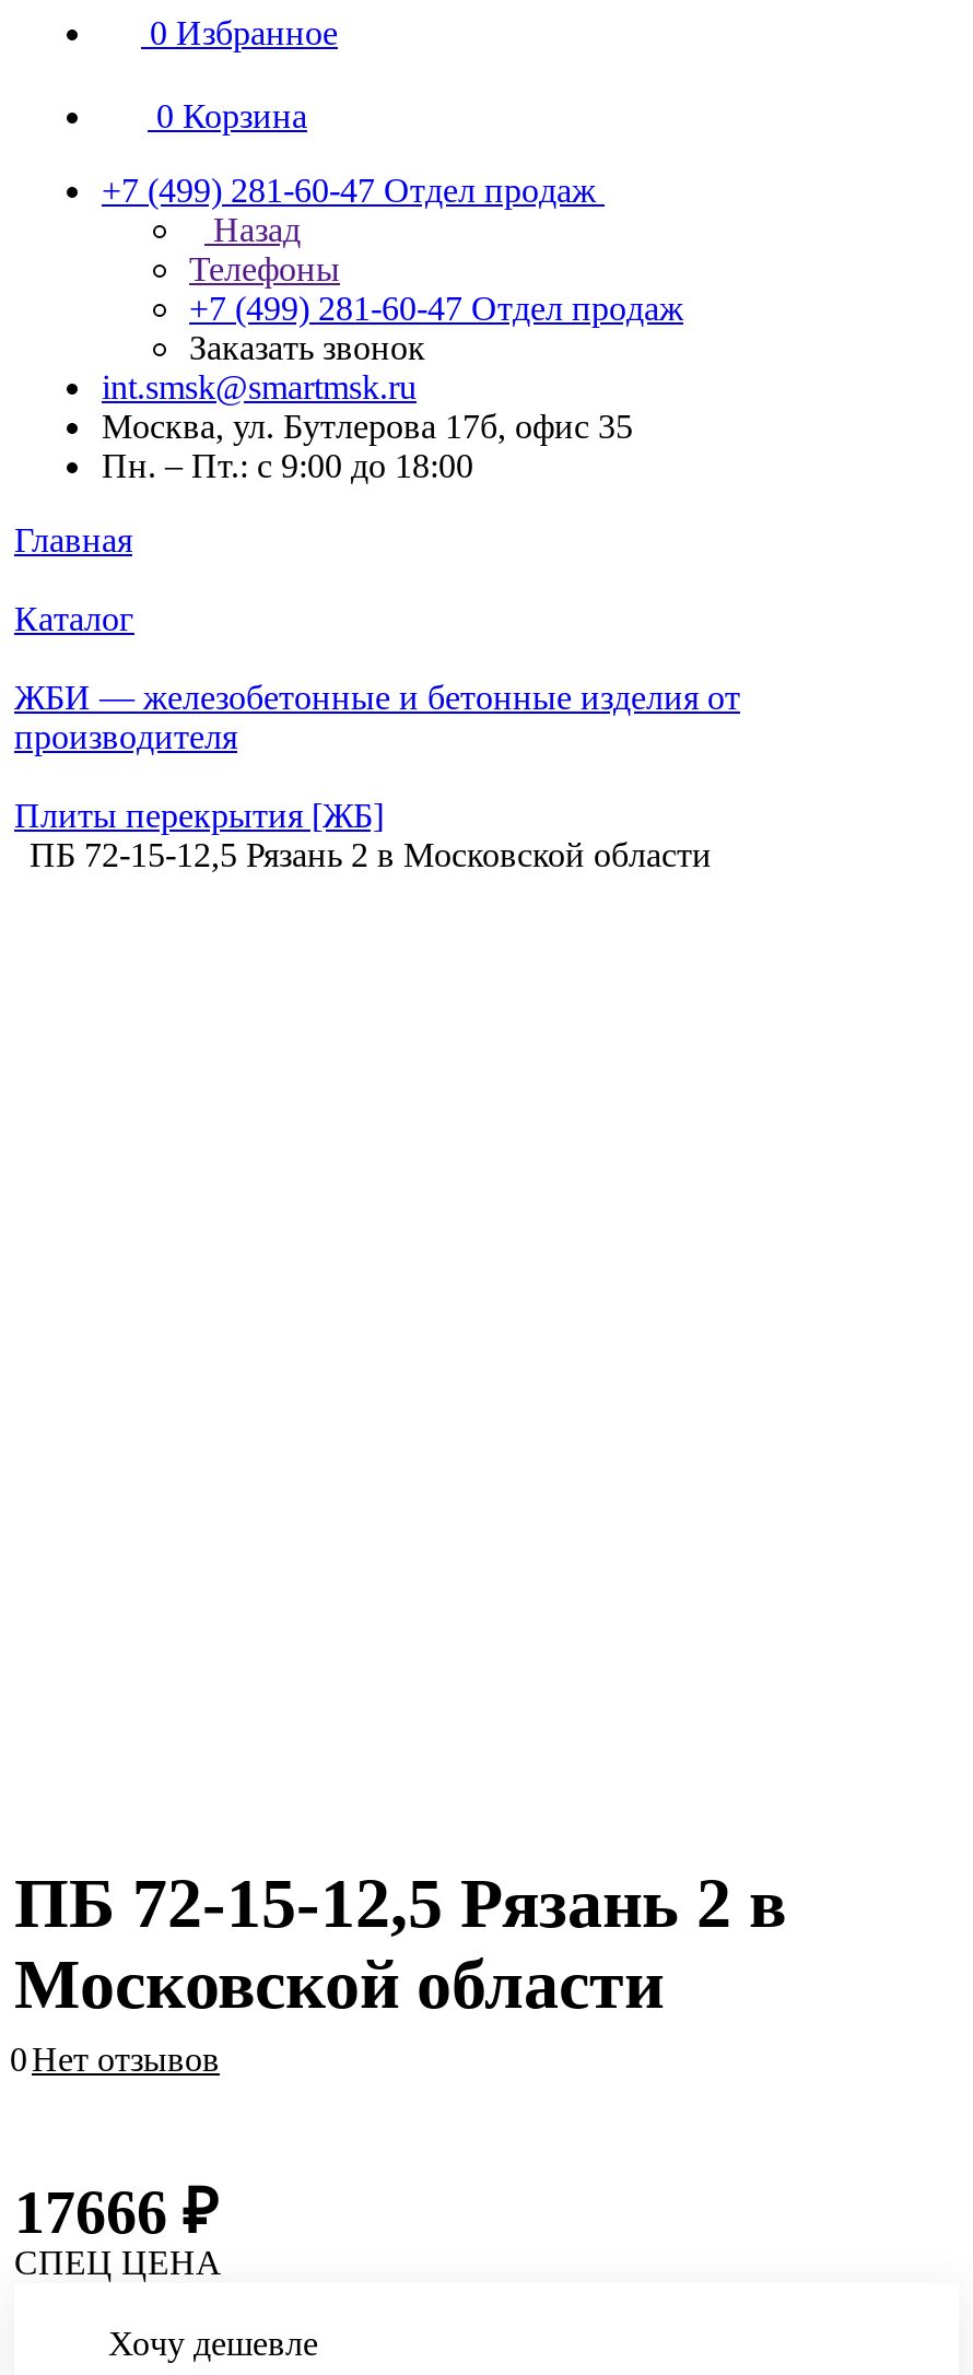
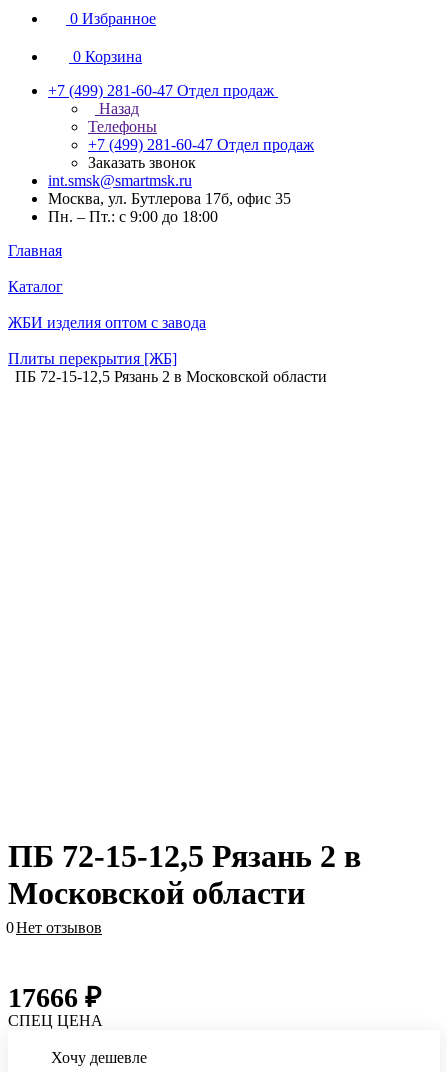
- ЖБИ — железобетонные и бетонные изделия от
- производителя
+ ЖБИ изделия оптом с завода
